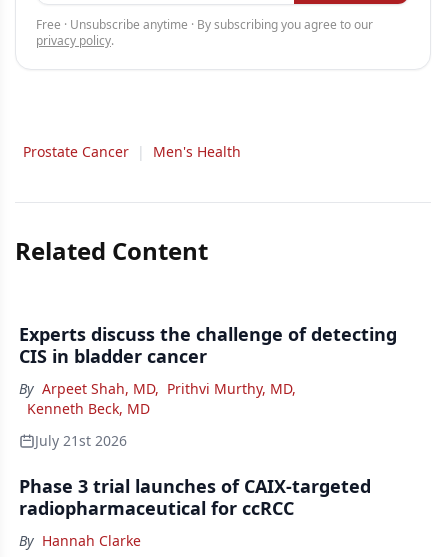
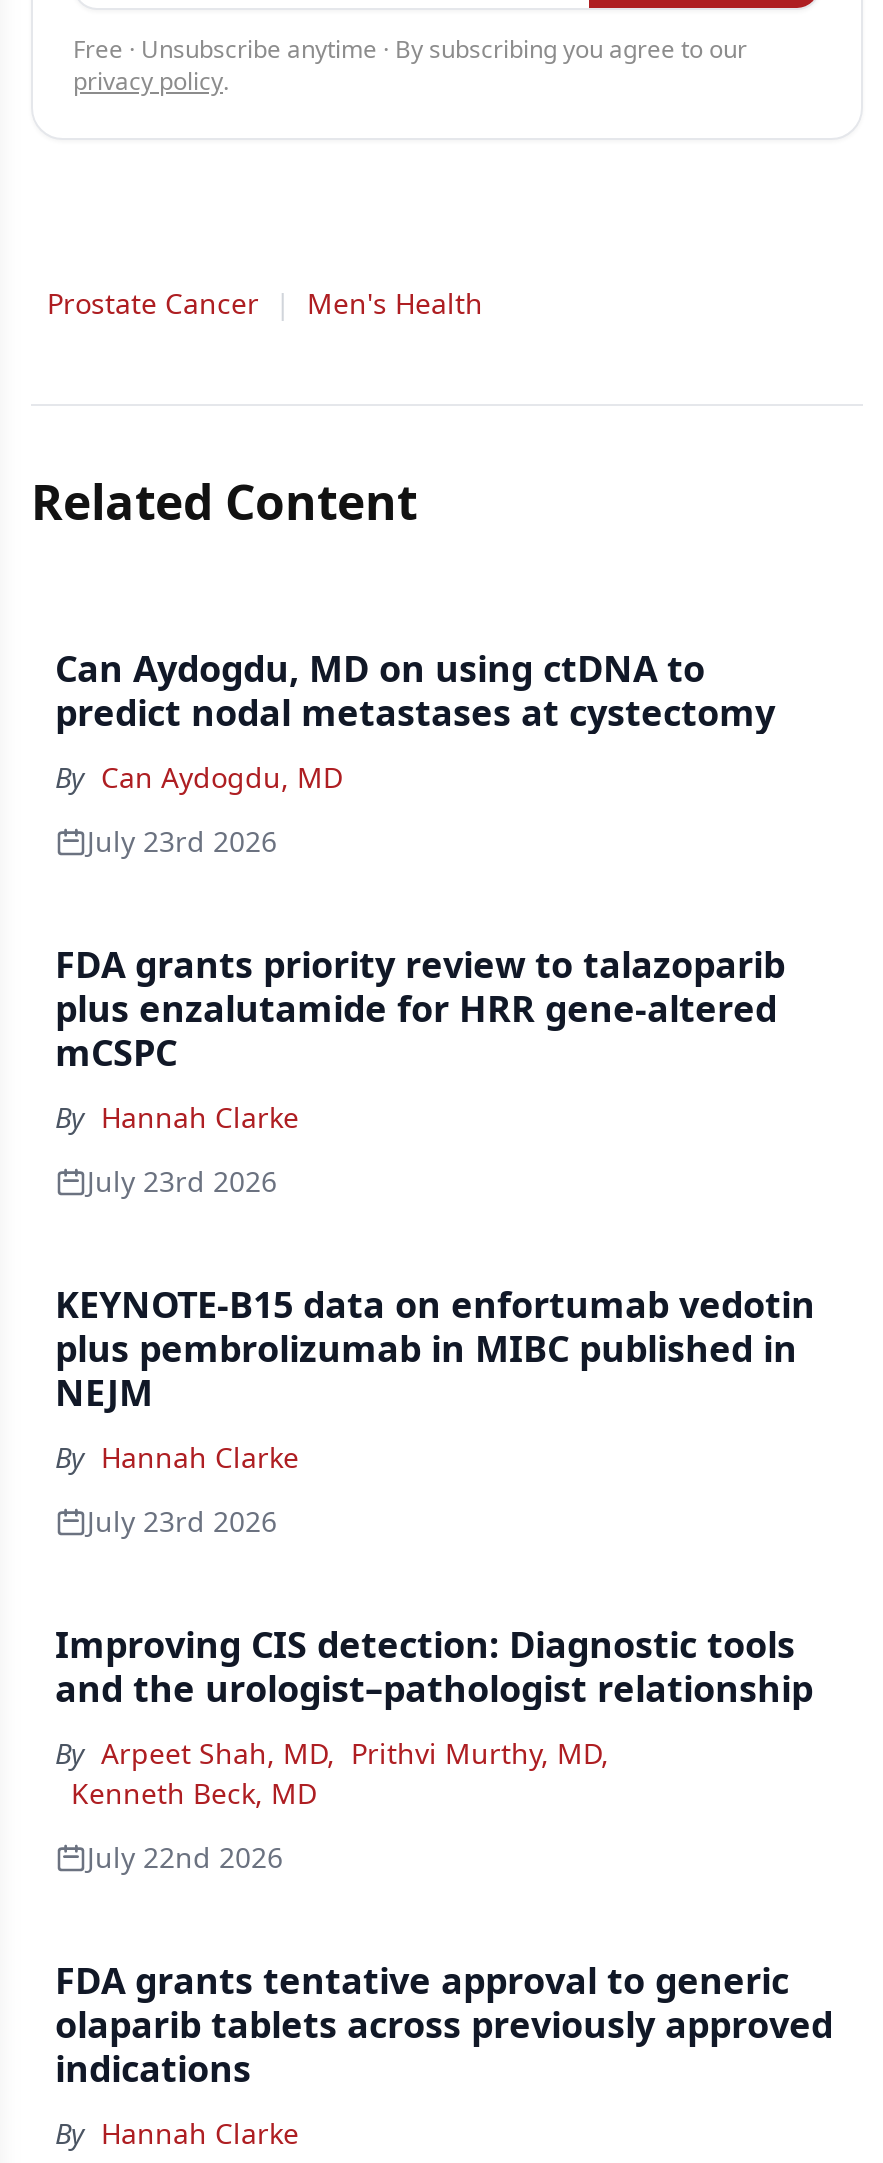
- Experts discuss the challenge of detecting
- CIS in bladder cancer
+ Can Aydogdu, MD on using ctDNA to
+ predict nodal metastases at cystectomy
+ By Can Aydogdu, MD
+ July 23rd 2026
+ FDA grants priority review to talazoparib
+ plus enzalutamide for HRR gene-altered
+ mCSPC
+ By Hannah Clarke
+ July 23rd 2026
+ KEYNOTE-B15 data on enfortumab vedotin
+ plus pembrolizumab in MIBC published in
+ NEJM
+ By Hannah Clarke
+ July 23rd 2026
+ Improving CIS detection: Diagnostic tools
+ and the urologist–pathologist relationship

- July 21st 2026
+ July 22nd 2026

- Phase 3 trial launches of CAIX-targeted
- radiopharmaceutical for ccRCC
+ FDA grants tentative approval to generic
+ olaparib tablets across previously approved
+ indications
